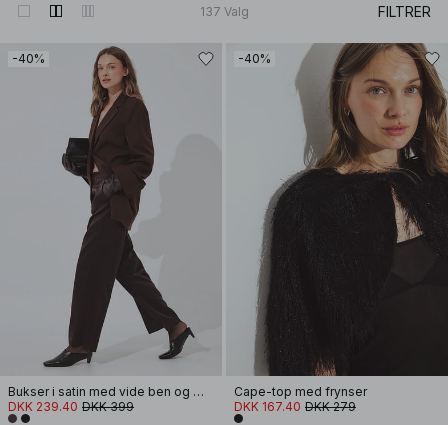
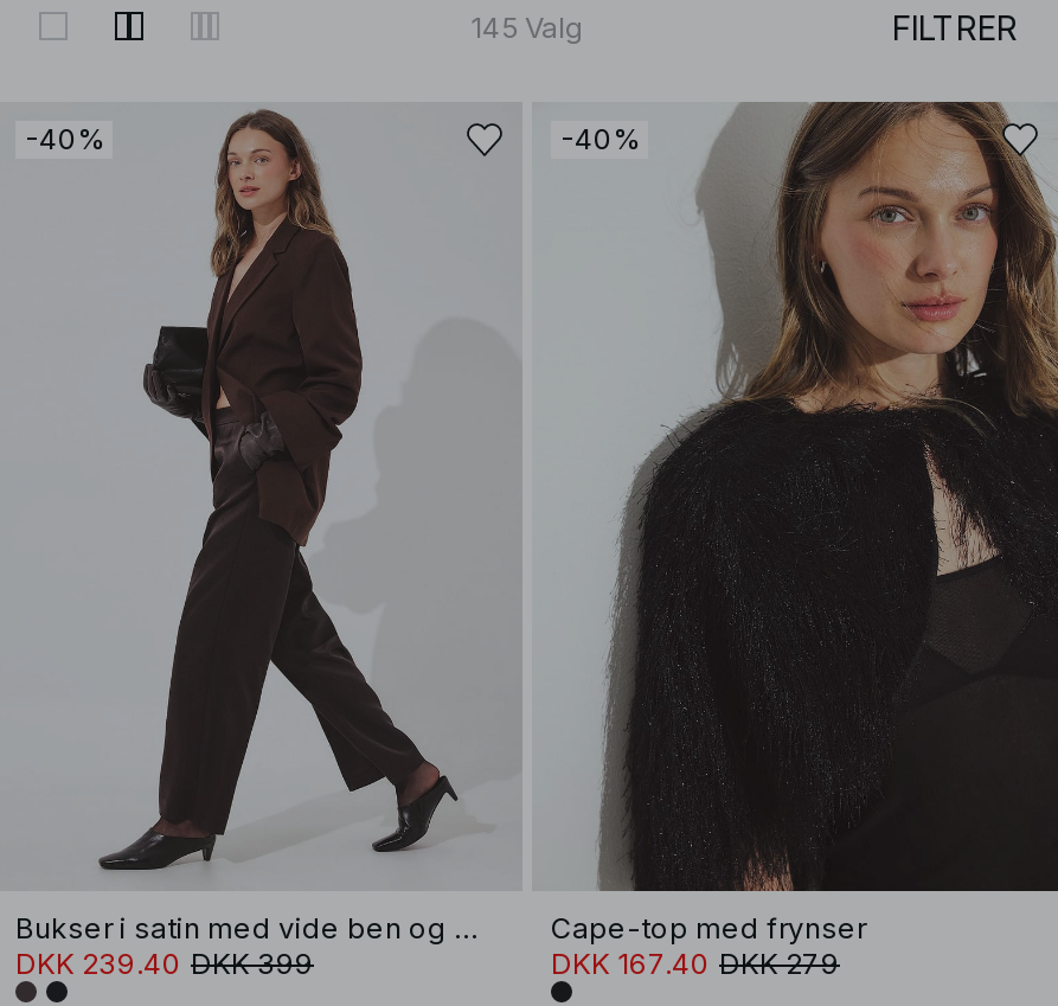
- 137 Valg
+ 145 Valg
